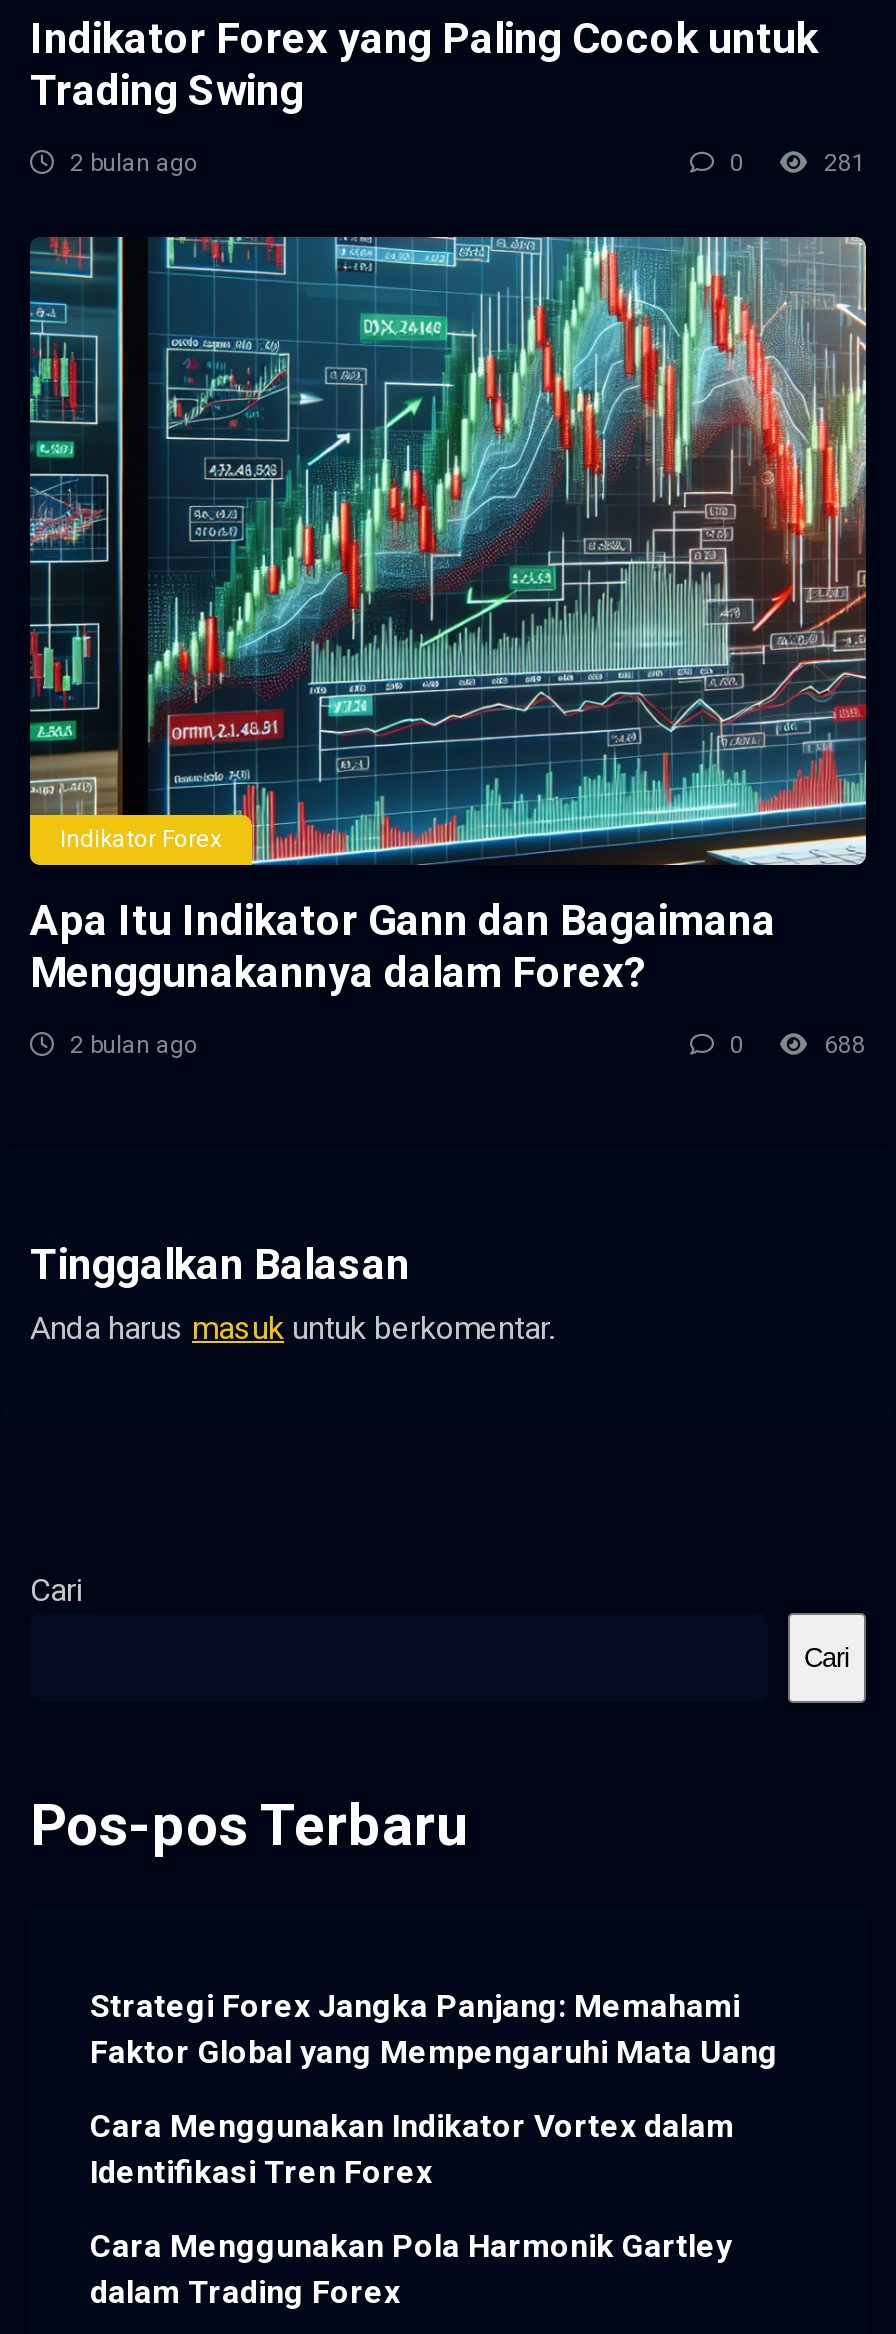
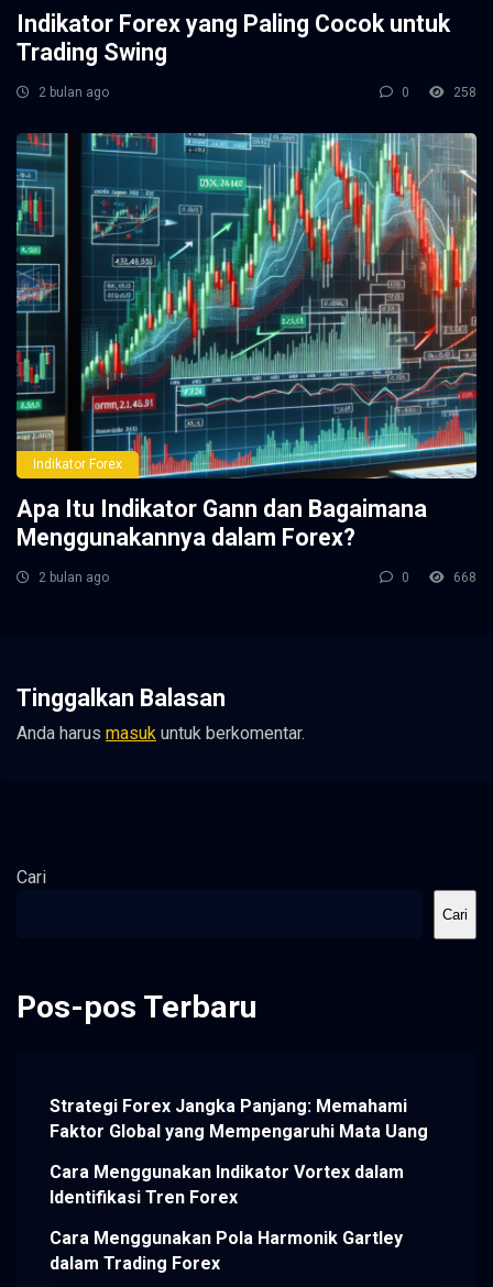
- 281
+ 258

- 688
+ 668
